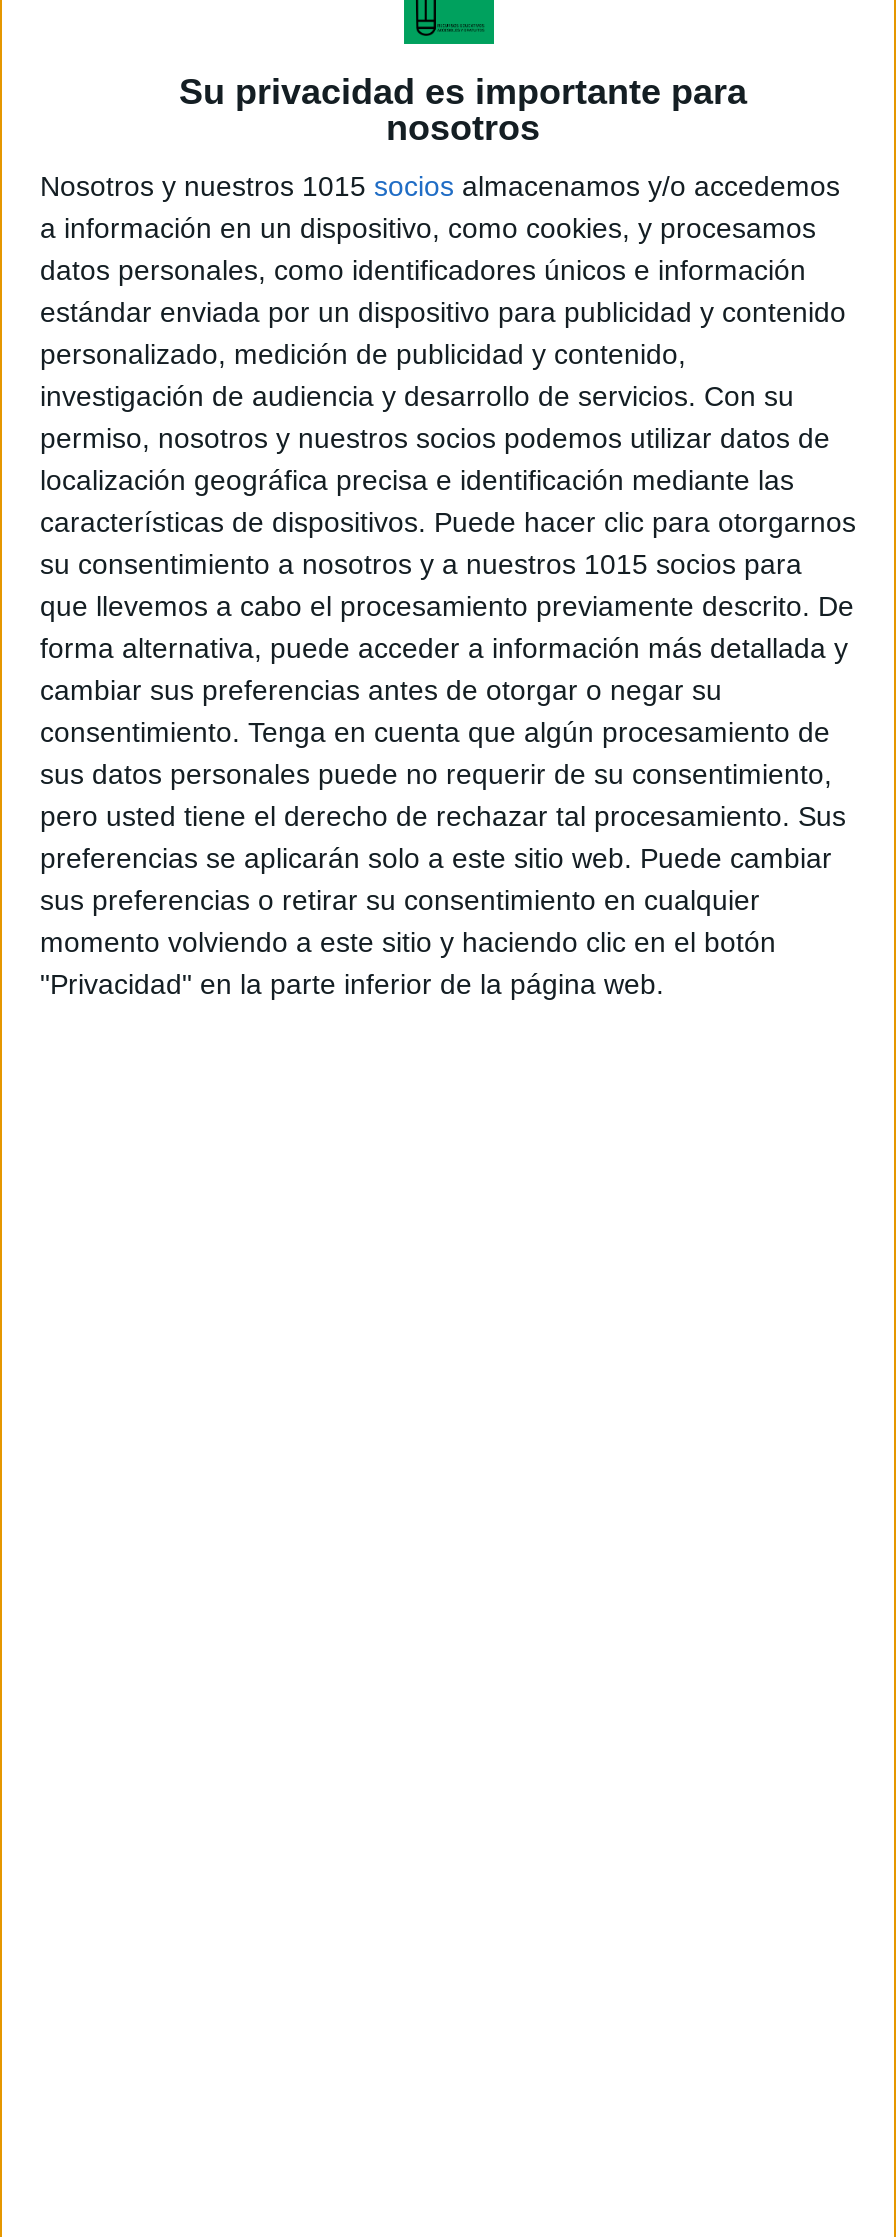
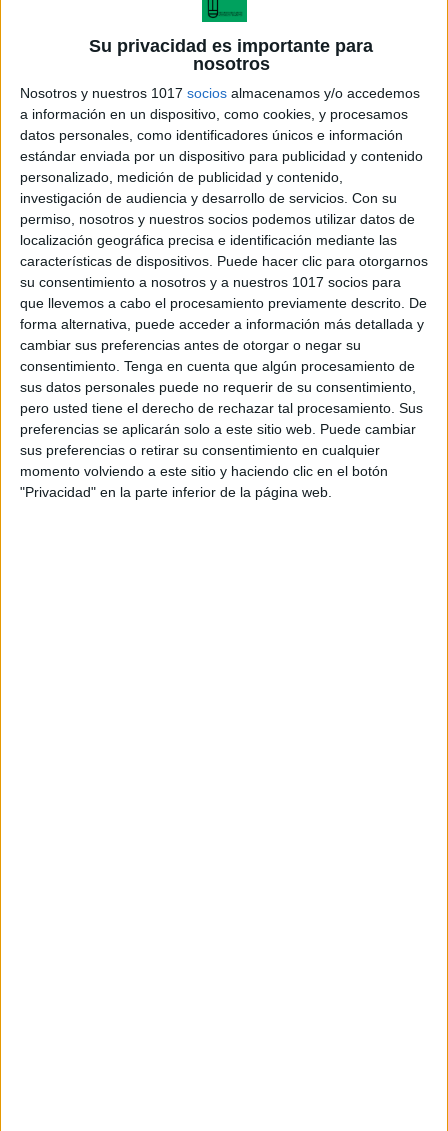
- Nosotros y nuestros 1015 socios almacenamos y/o accedemos
+ Nosotros y nuestros 1017 socios almacenamos y/o accedemos

- su consentimiento a nosotros y a nuestros 1015 socios para
+ su consentimiento a nosotros y a nuestros 1017 socios para
